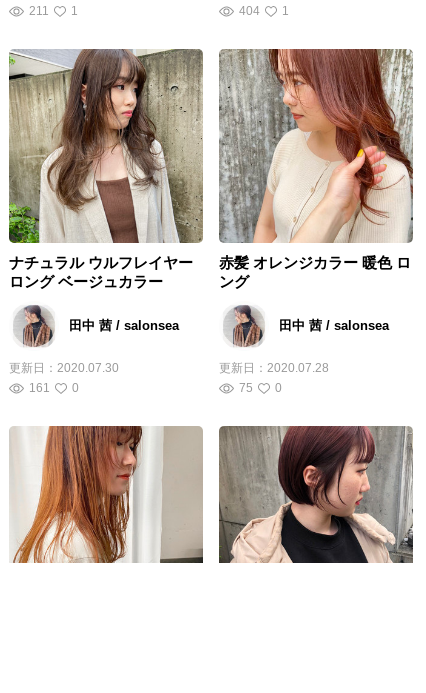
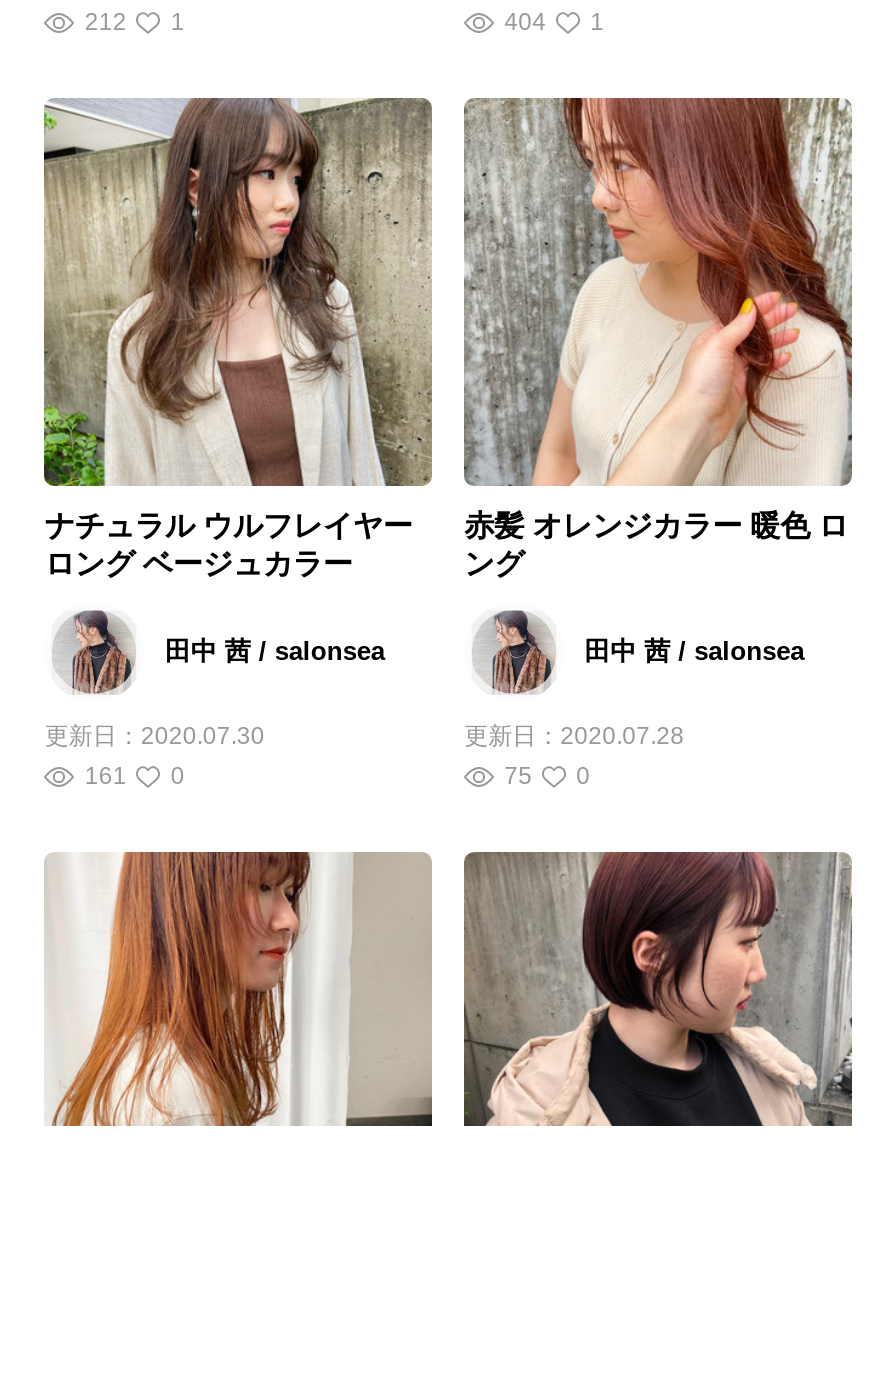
- 211 1
+ 212 1
